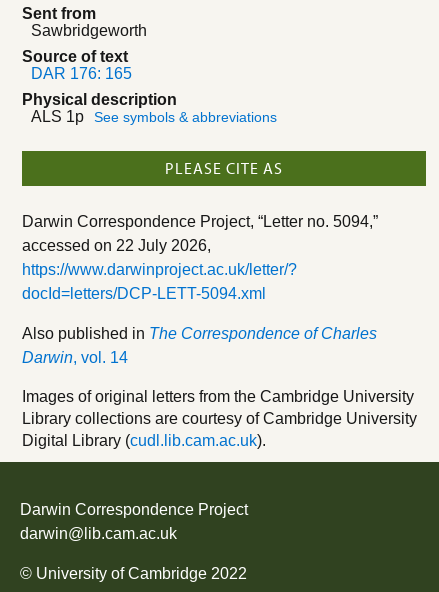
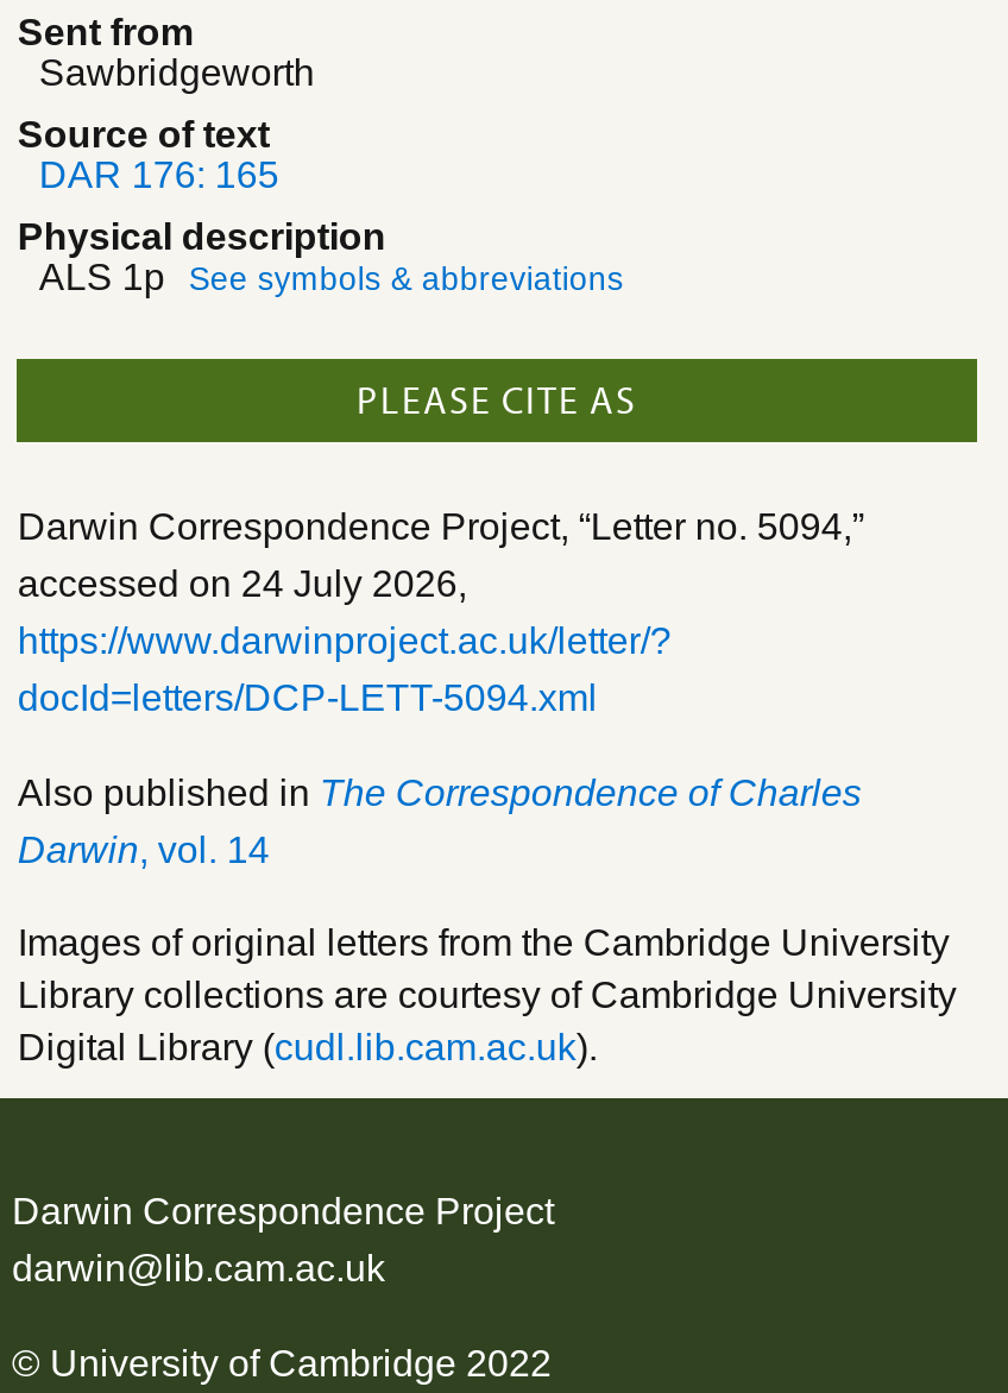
- accessed on 22 July 2026,
+ accessed on 24 July 2026,
